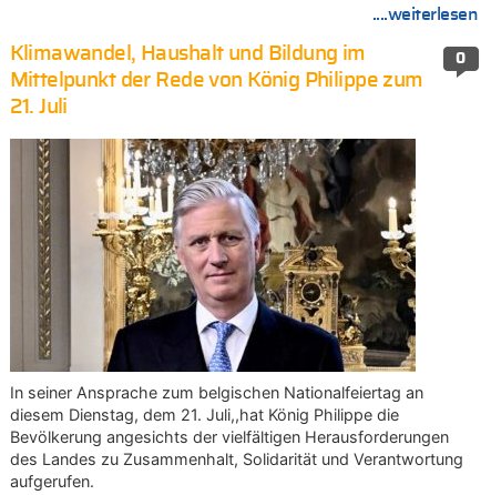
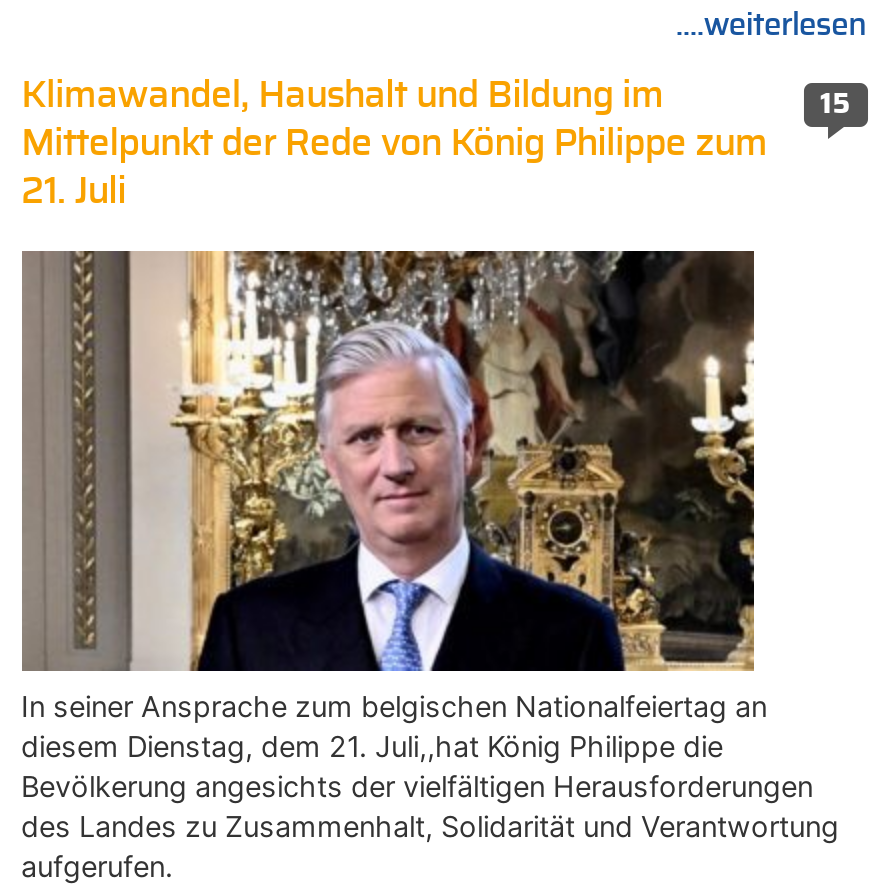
- 0
+ 15
